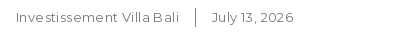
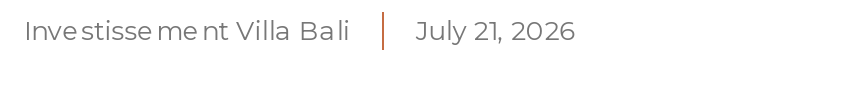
- July 13, 2026
+ July 21, 2026
